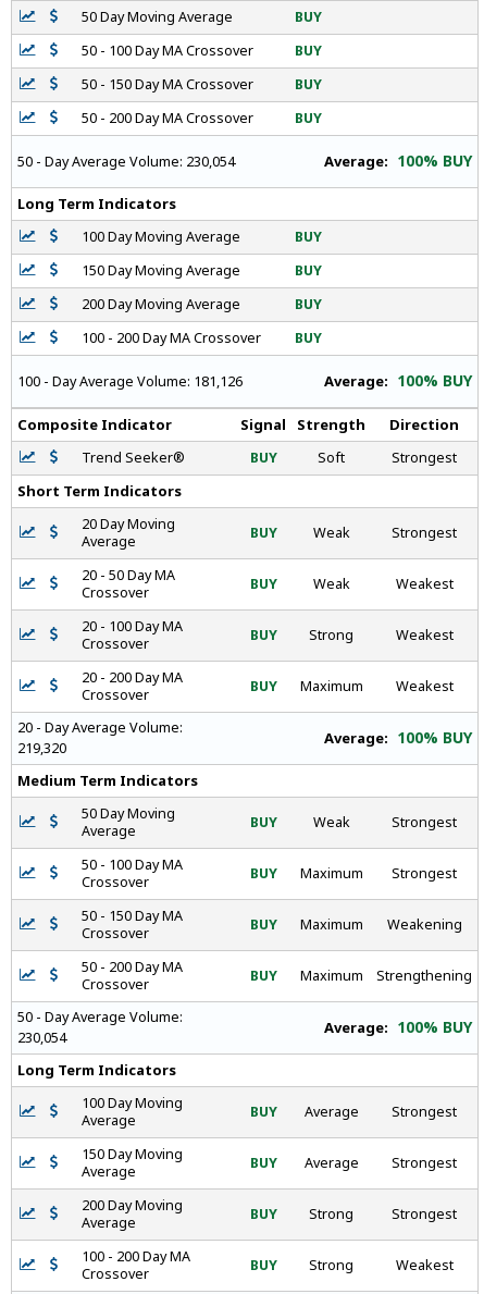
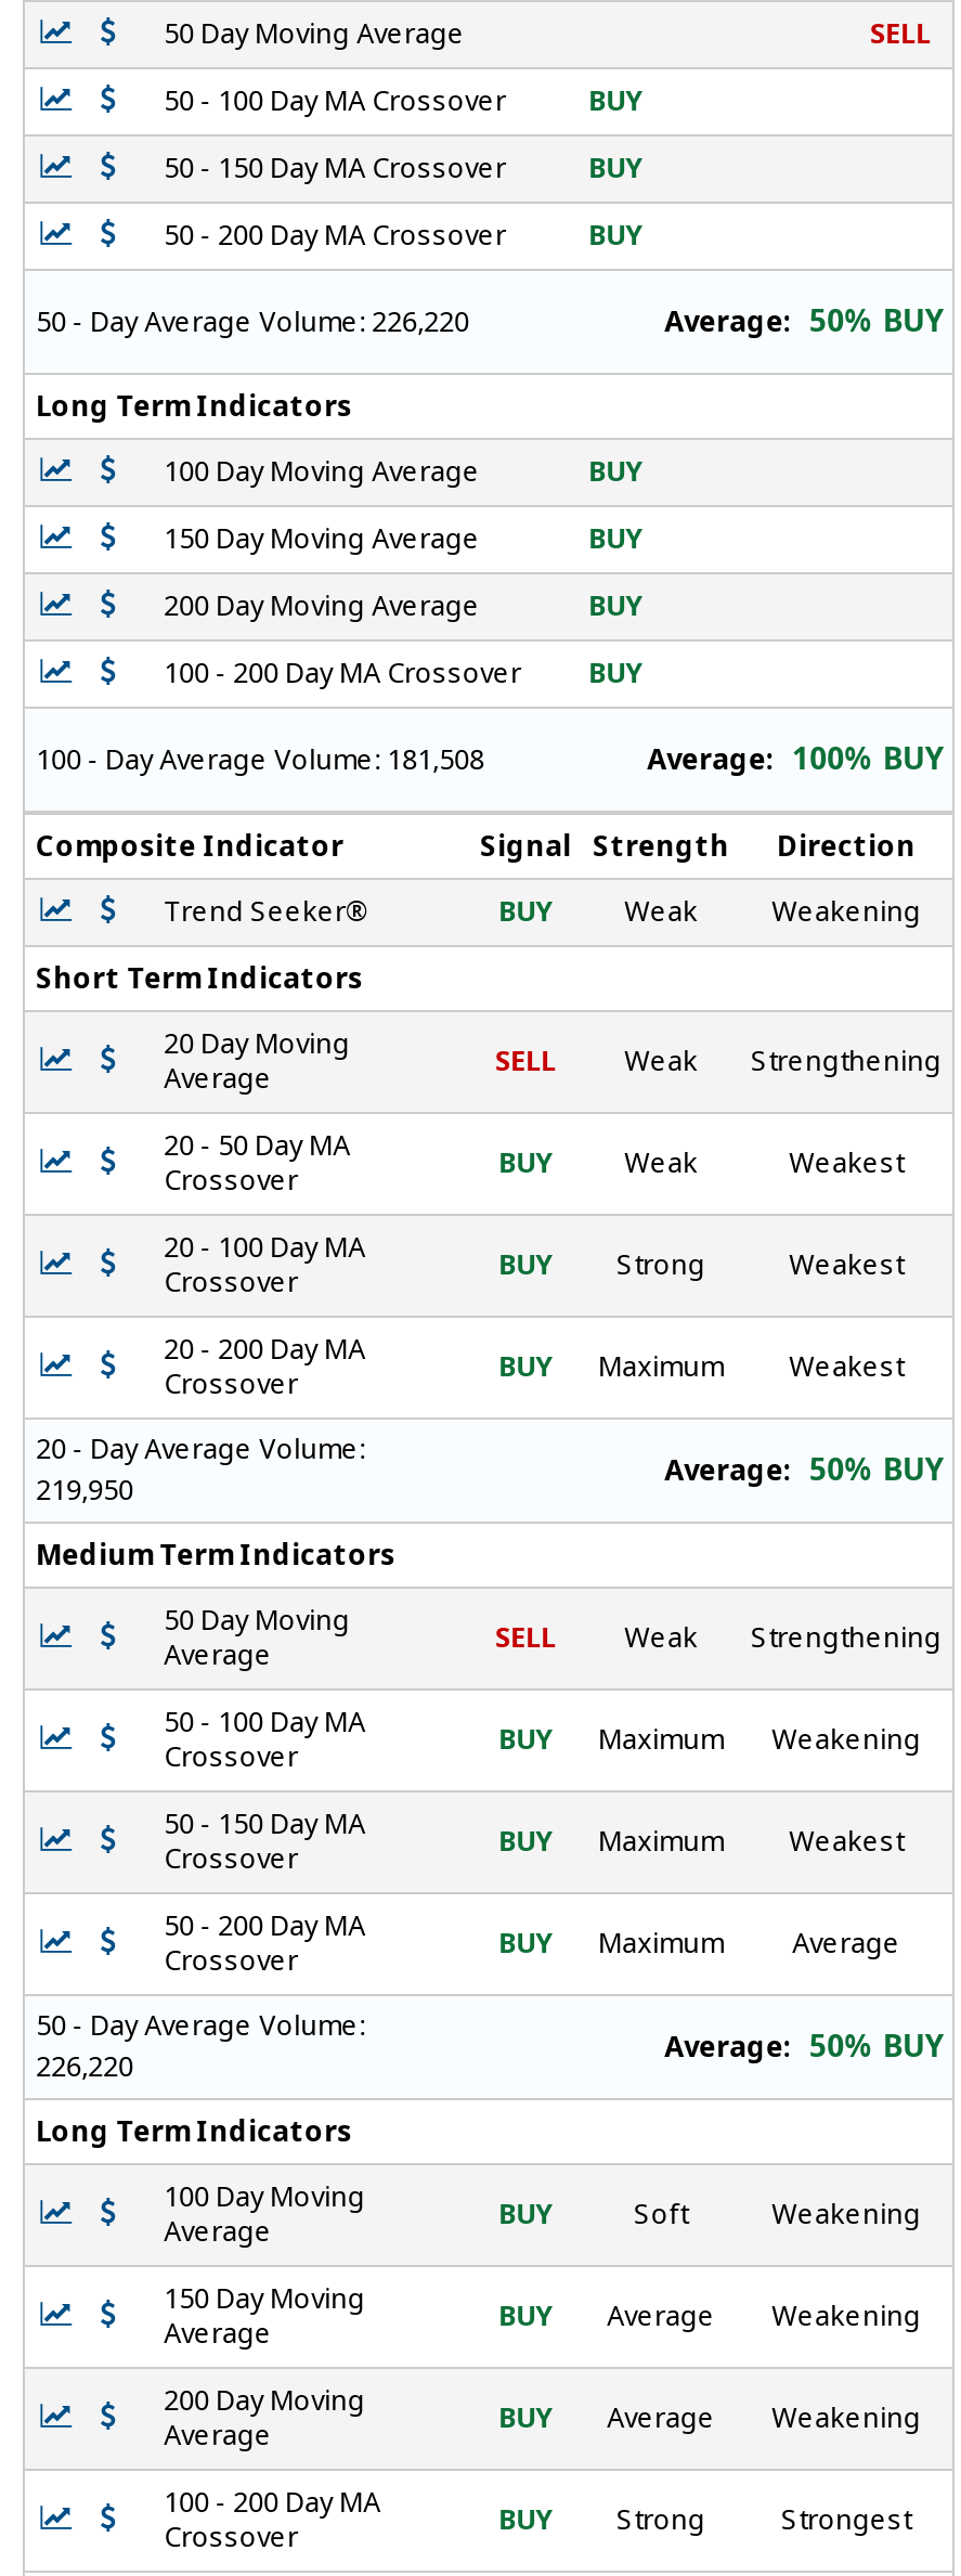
- BUY
+ SELL

- 50 - Day Average Volume: 230,054
+ 50 - Day Average Volume: 226,220

- Average: 100% BUY
+ Average: 50% BUY

- 100 - Day Average Volume: 181,126
+ 100 - Day Average Volume: 181,508

- Soft
- Strongest
+ Weak
+ Weakening

- BUY
+ SELL

- Strongest
+ Strengthening

- Average: 100% BUY
+ Average: 50% BUY

- 219,320
+ 219,950

- BUY
+ SELL

- Strongest
+ Strengthening

- Strongest
+ Weakening

- Weakening
+ Weakest

- Strengthening
+ Average

- Average: 100% BUY
+ Average: 50% BUY

- 230,054
+ 226,220

- Average
- Strongest
+ Soft
+ Weakening

- Strongest
+ Weakening

- Strong
- Strongest
+ Average
+ Weakening

- Weakest
+ Strongest
